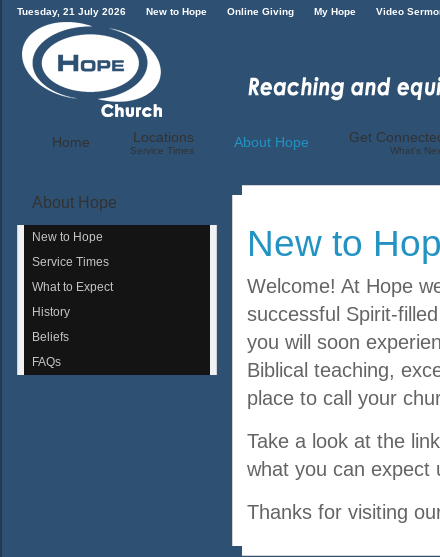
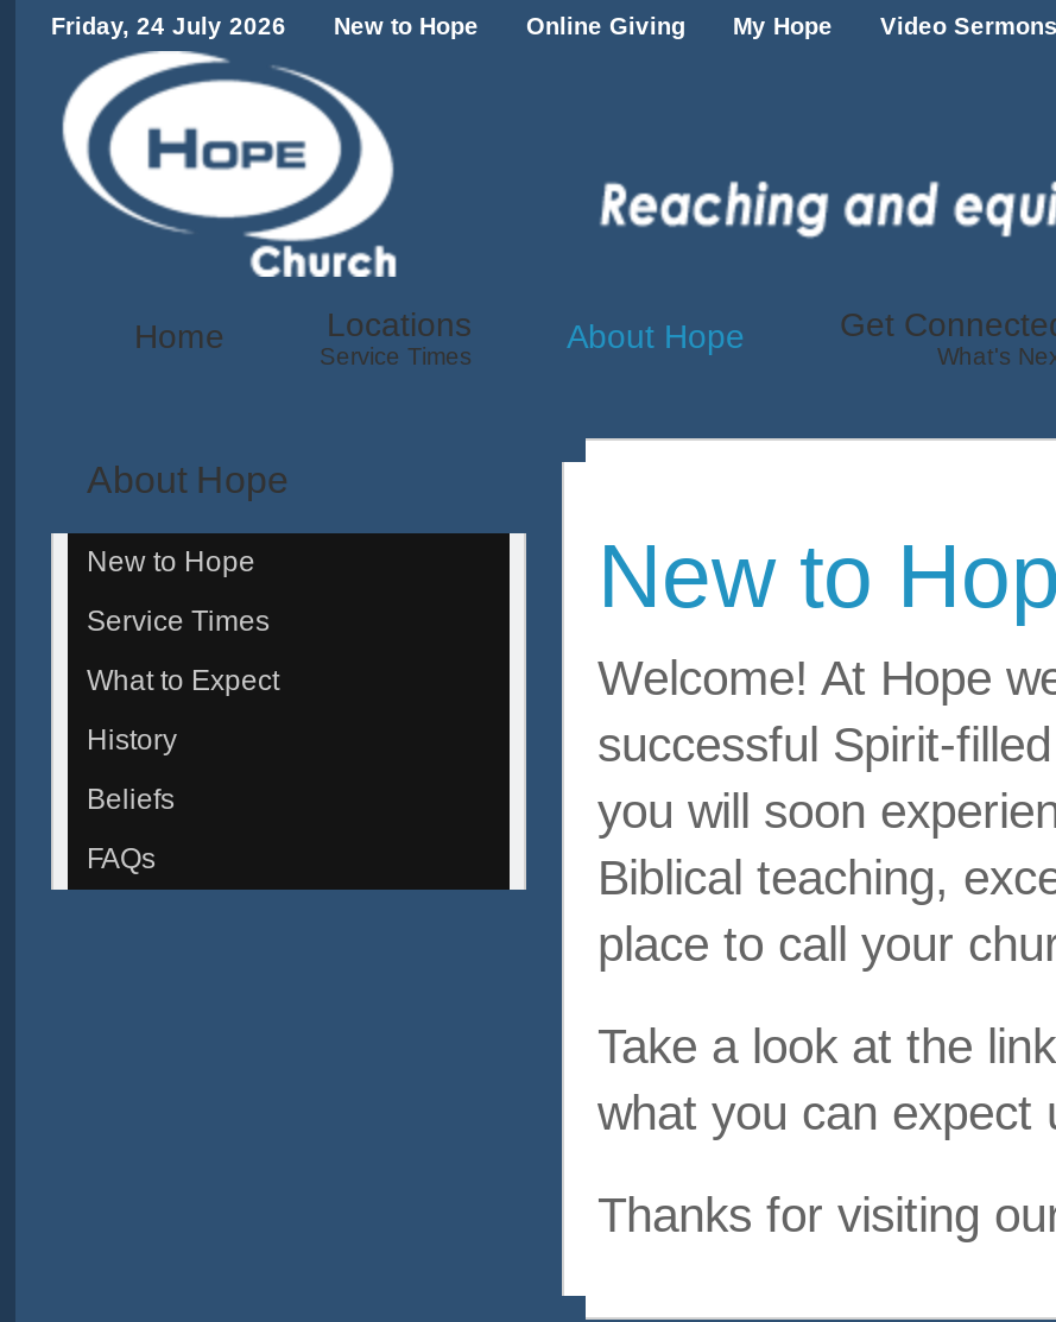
- Tuesday, 21 July 2026
+ Friday, 24 July 2026
